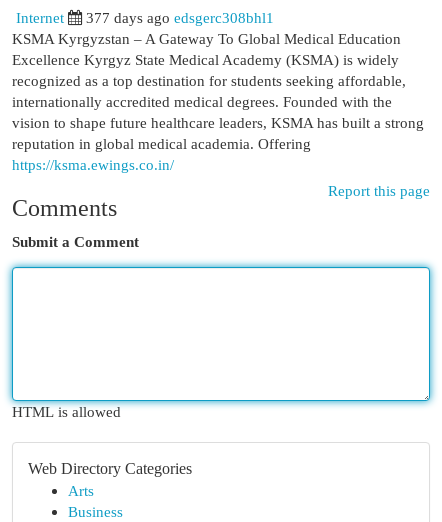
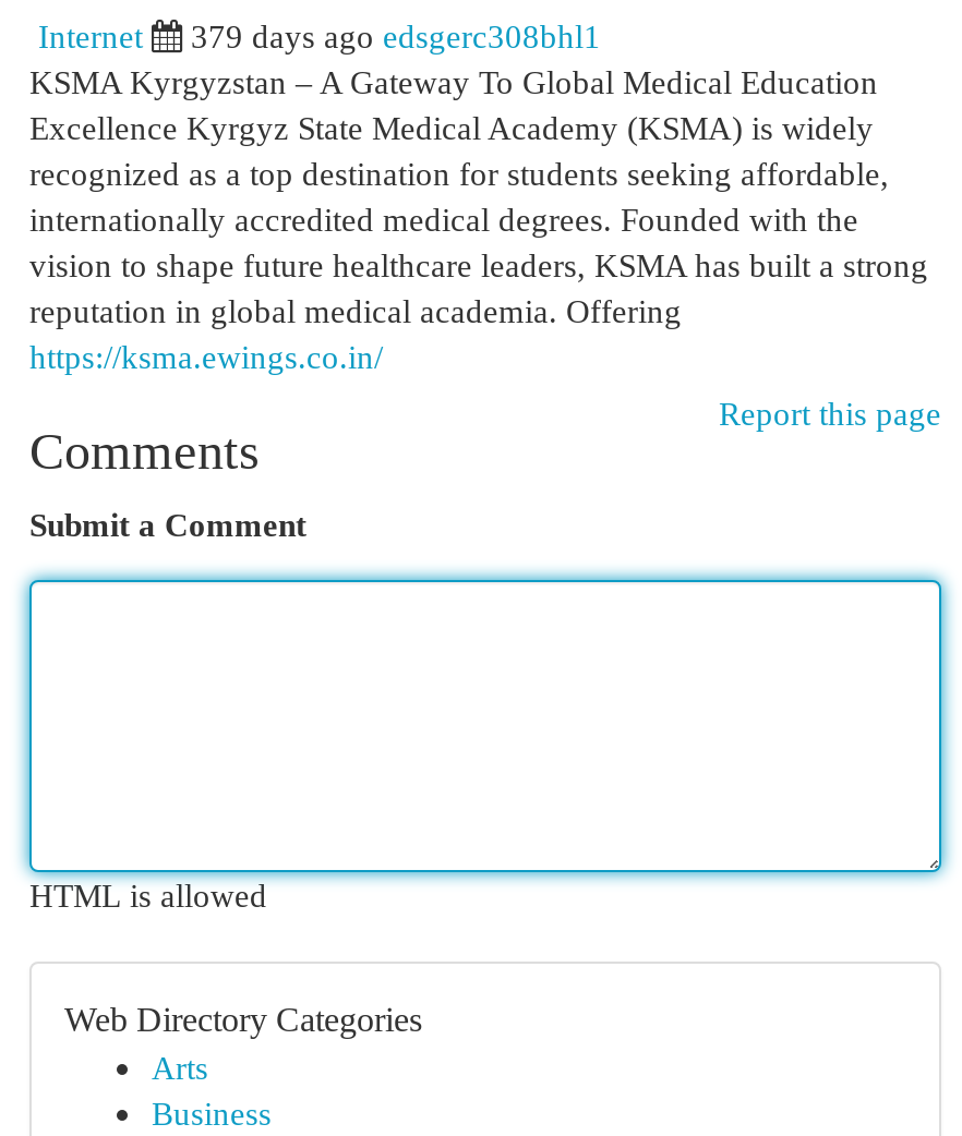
- 377 days ago edsgerc308bhl1
+ 379 days ago edsgerc308bhl1
